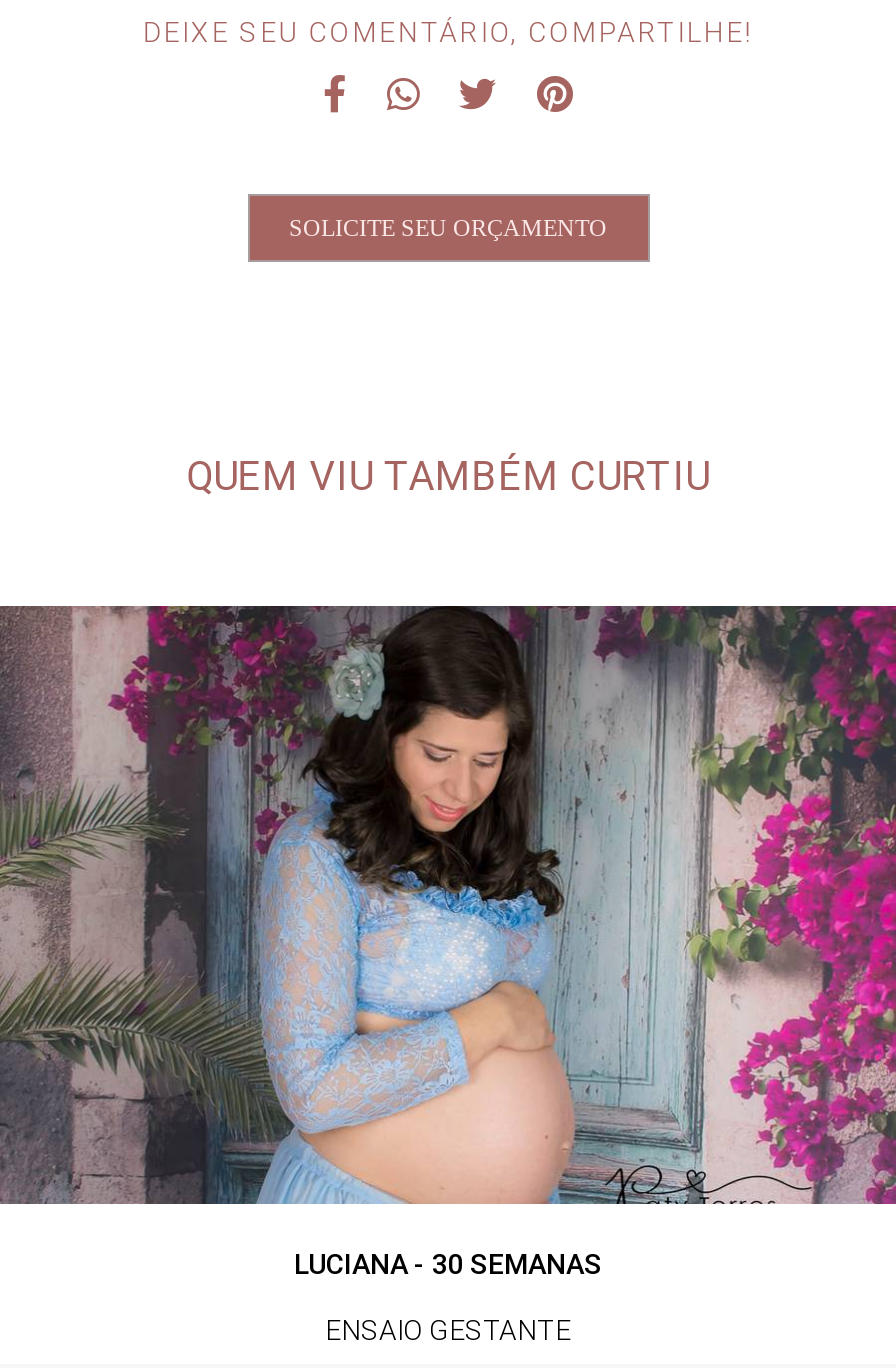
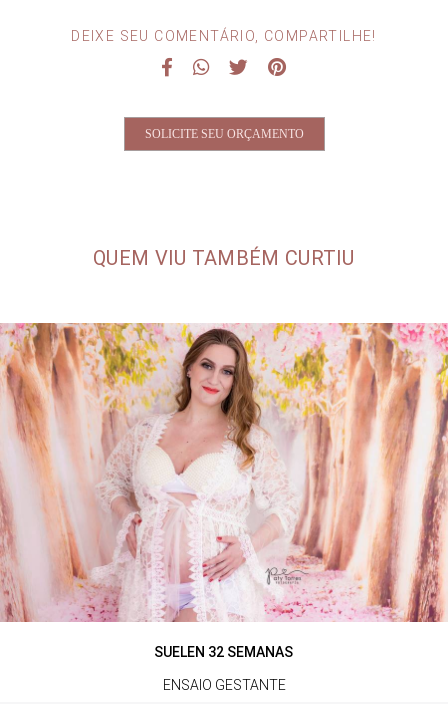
- [image]
- LUCIANA - 30 SEMANAS
+ [image]
+ SUELEN 32 SEMANAS
